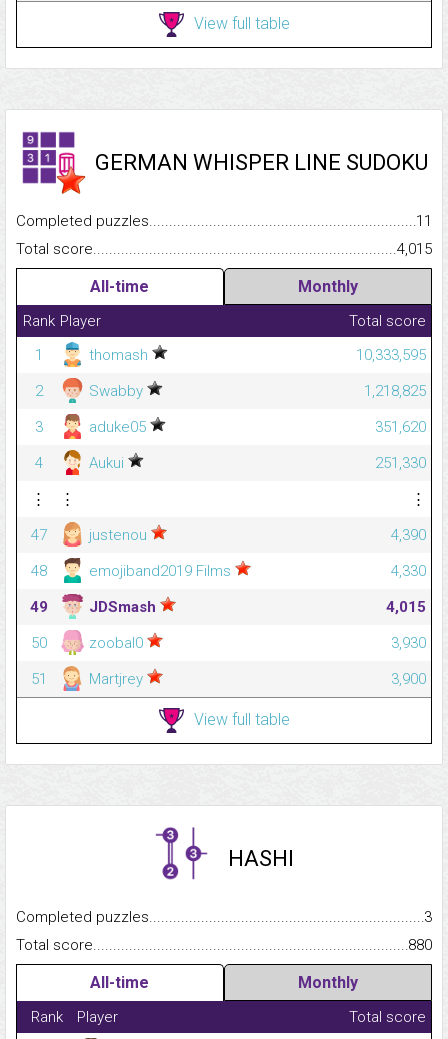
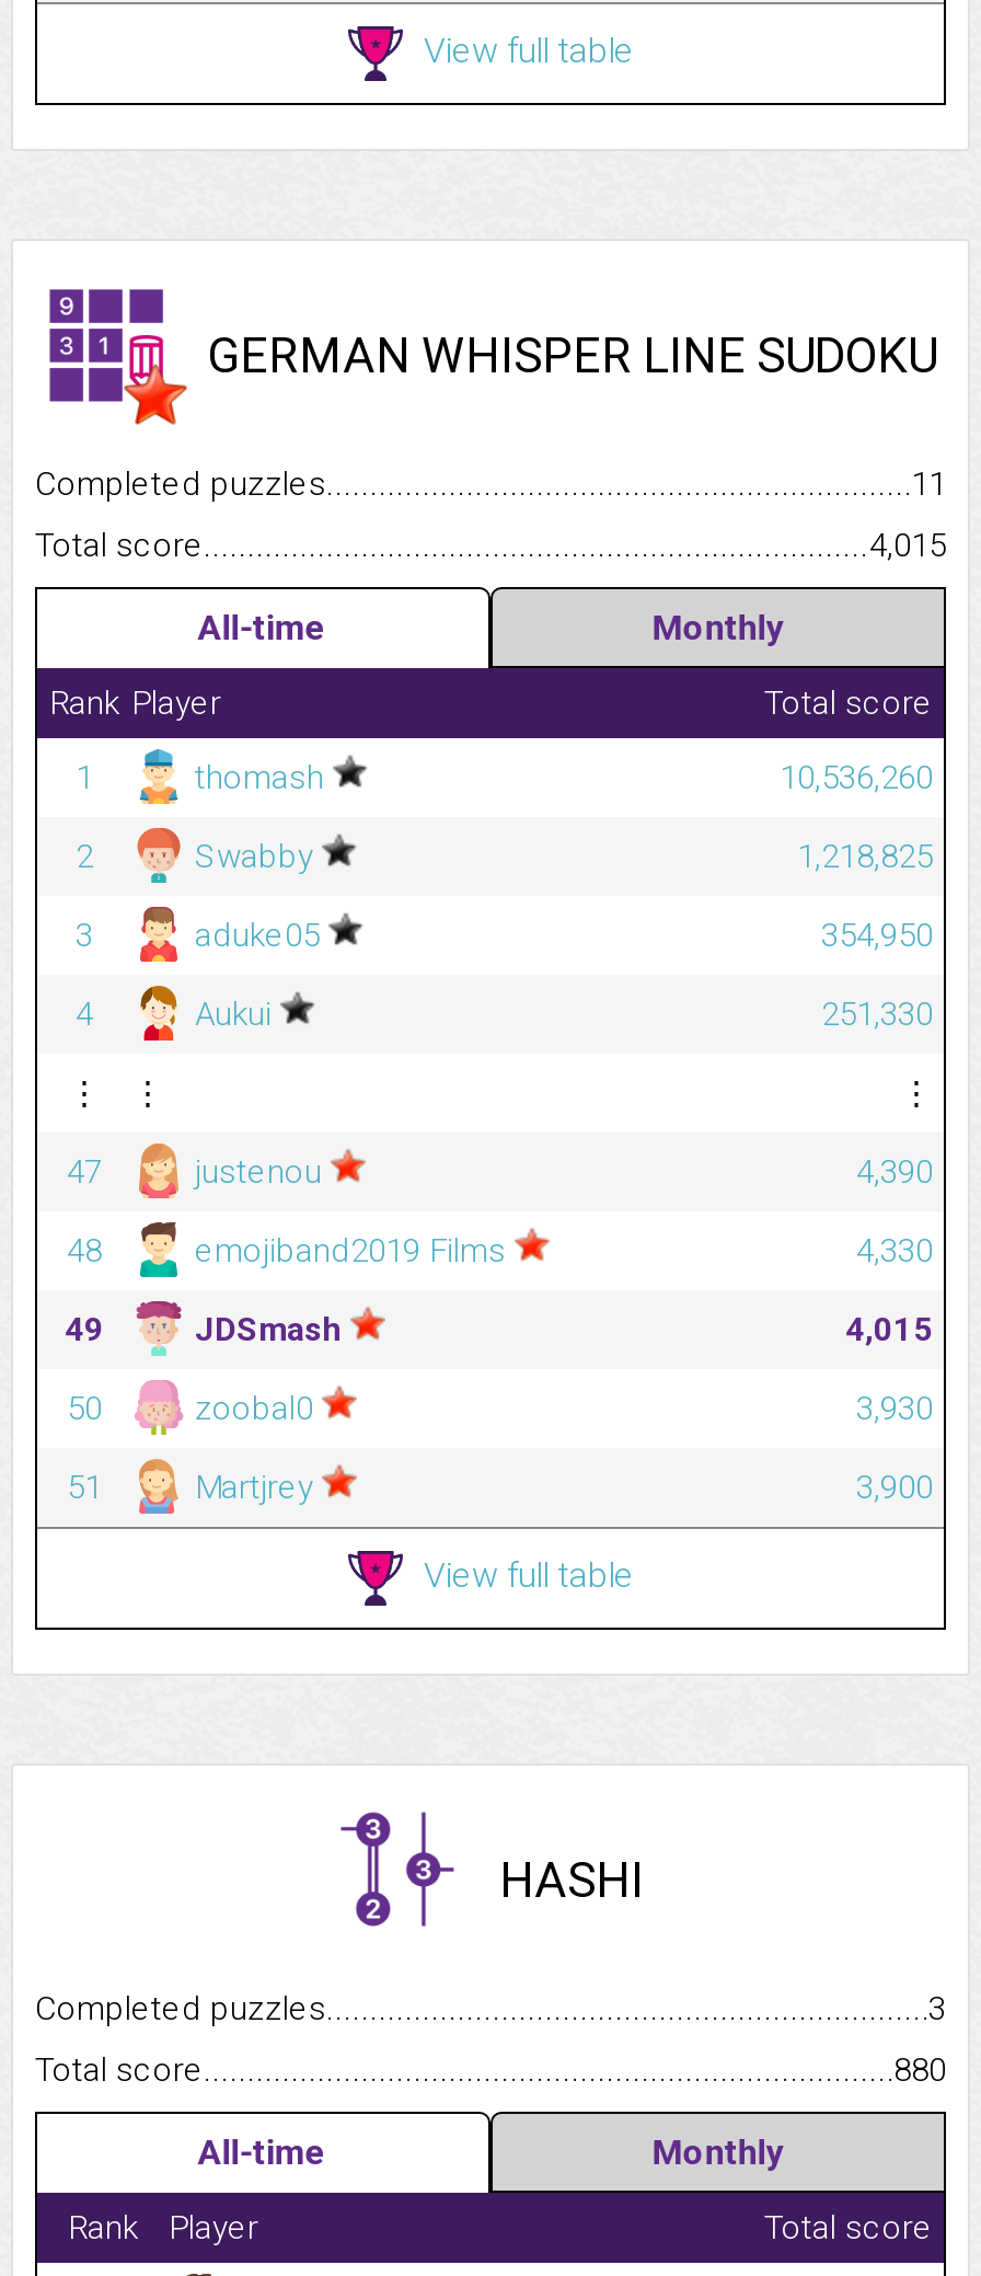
- 10,333,595
+ 10,536,260

- 351,620
+ 354,950
